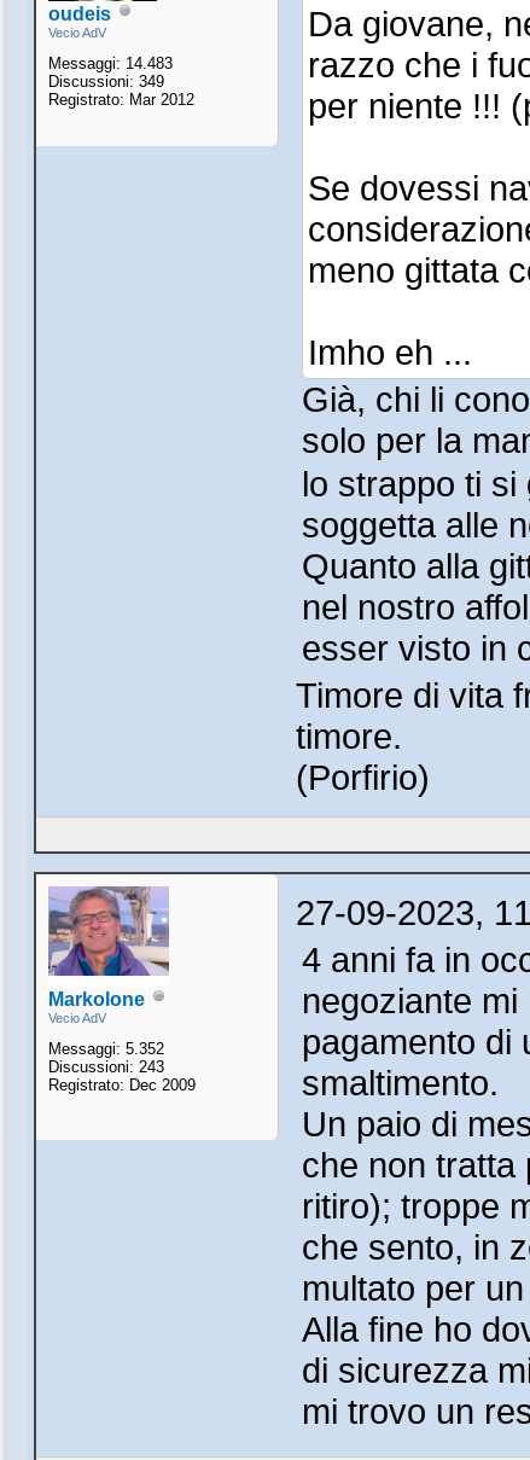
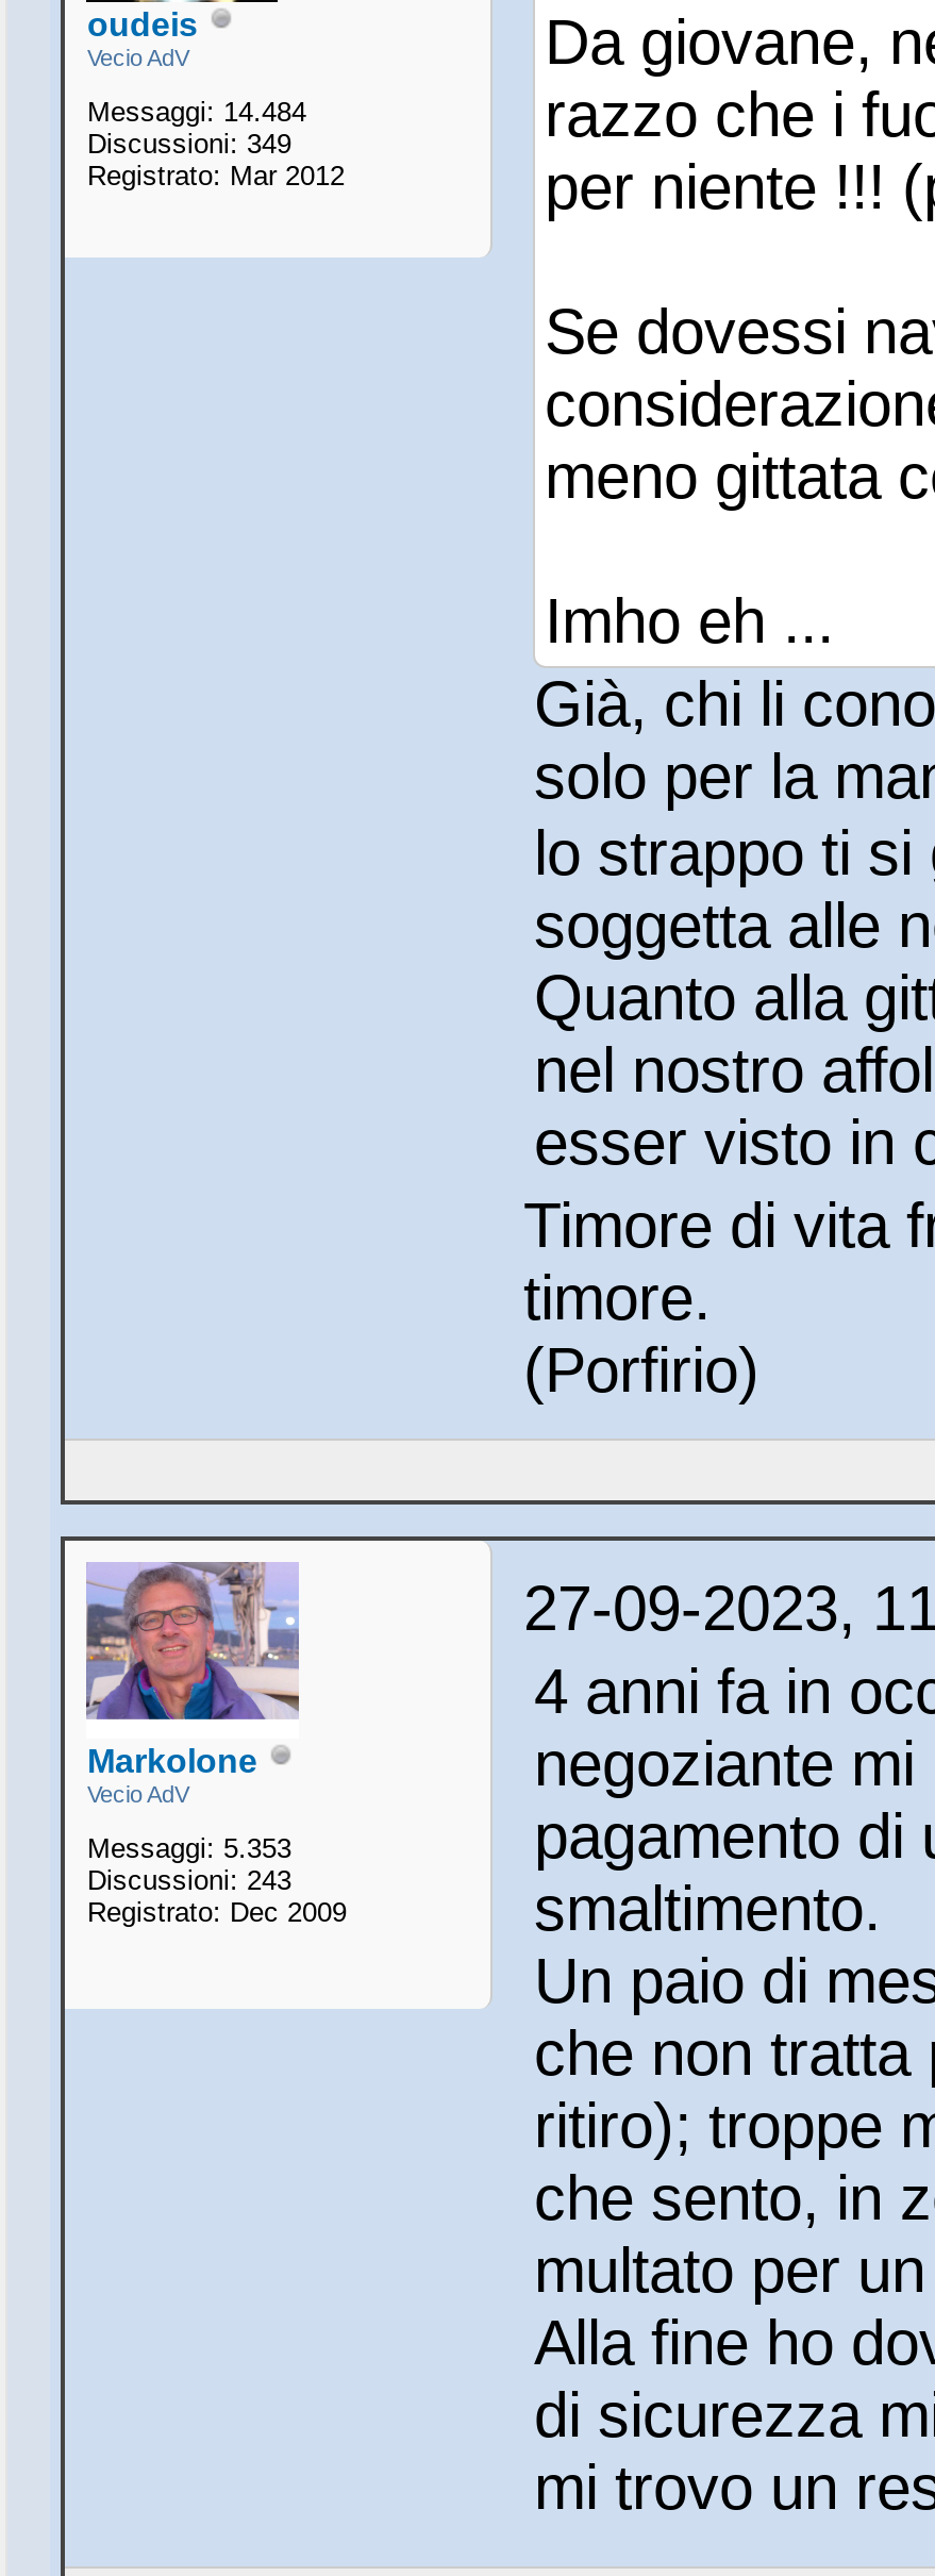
- Messaggi: 14.483
+ Messaggi: 14.484

- Messaggi: 5.352
+ Messaggi: 5.353
